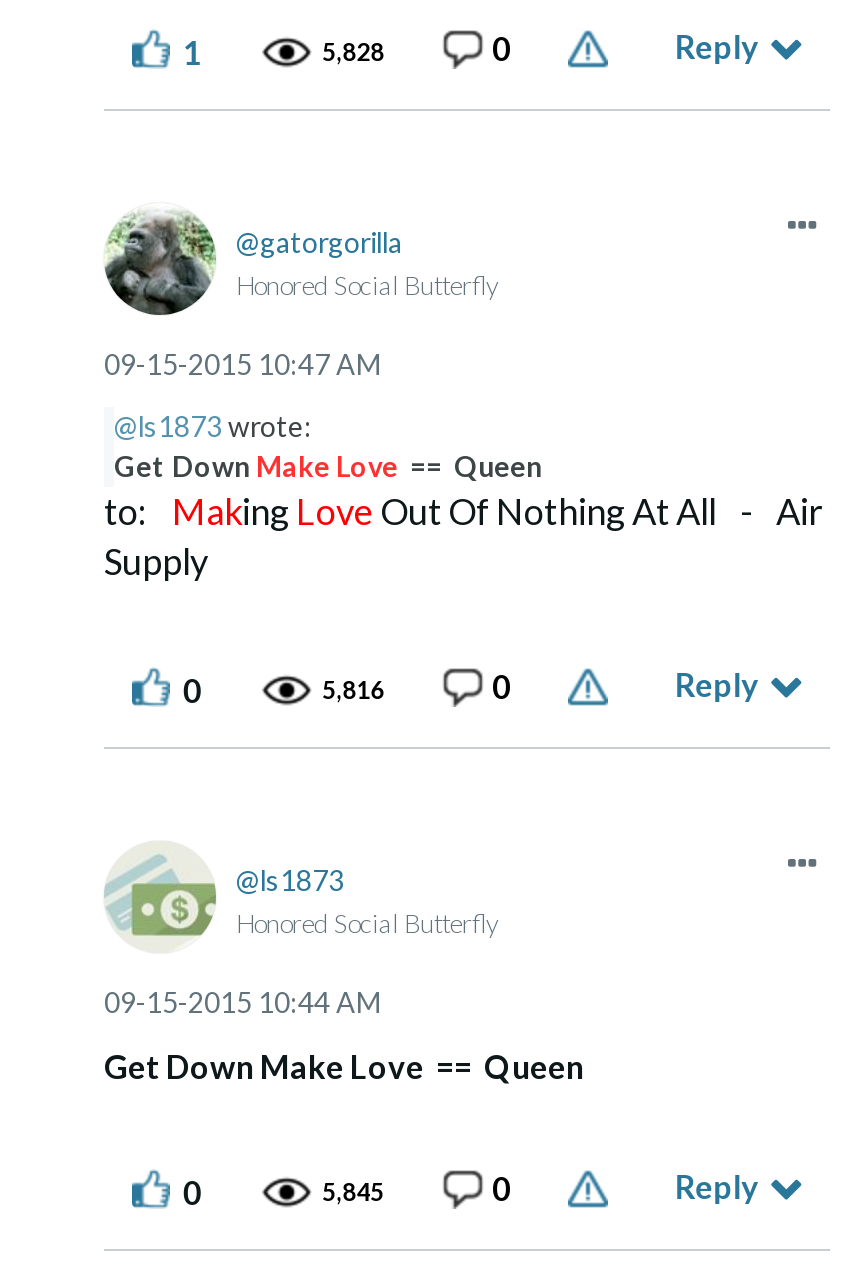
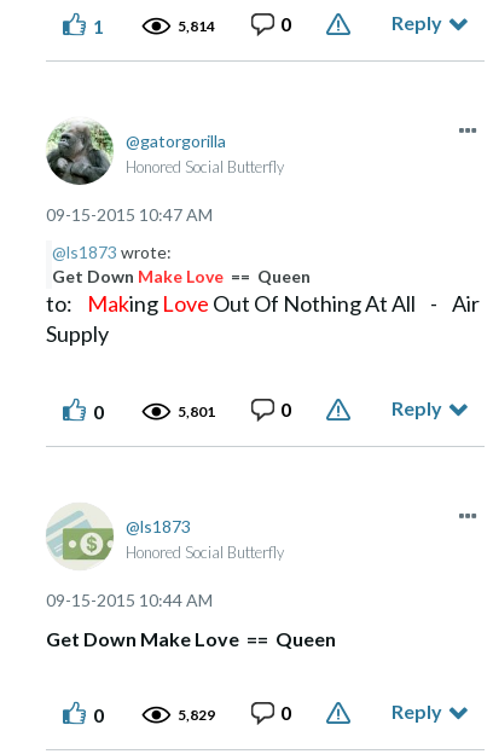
- 5,828
+ 5,814

- 5,816
+ 5,801

- 5,845
+ 5,829
